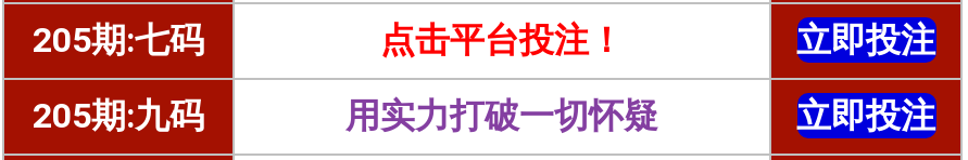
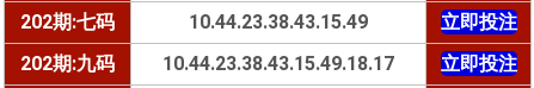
- 205期:七码
- 点击平台投注！
+ 202期:七码
+ 10.44.23.38.43.15.49

- 205期:九码
- 用实力打破一切怀疑
+ 202期:九码
+ 10.44.23.38.43.15.49.18.17
